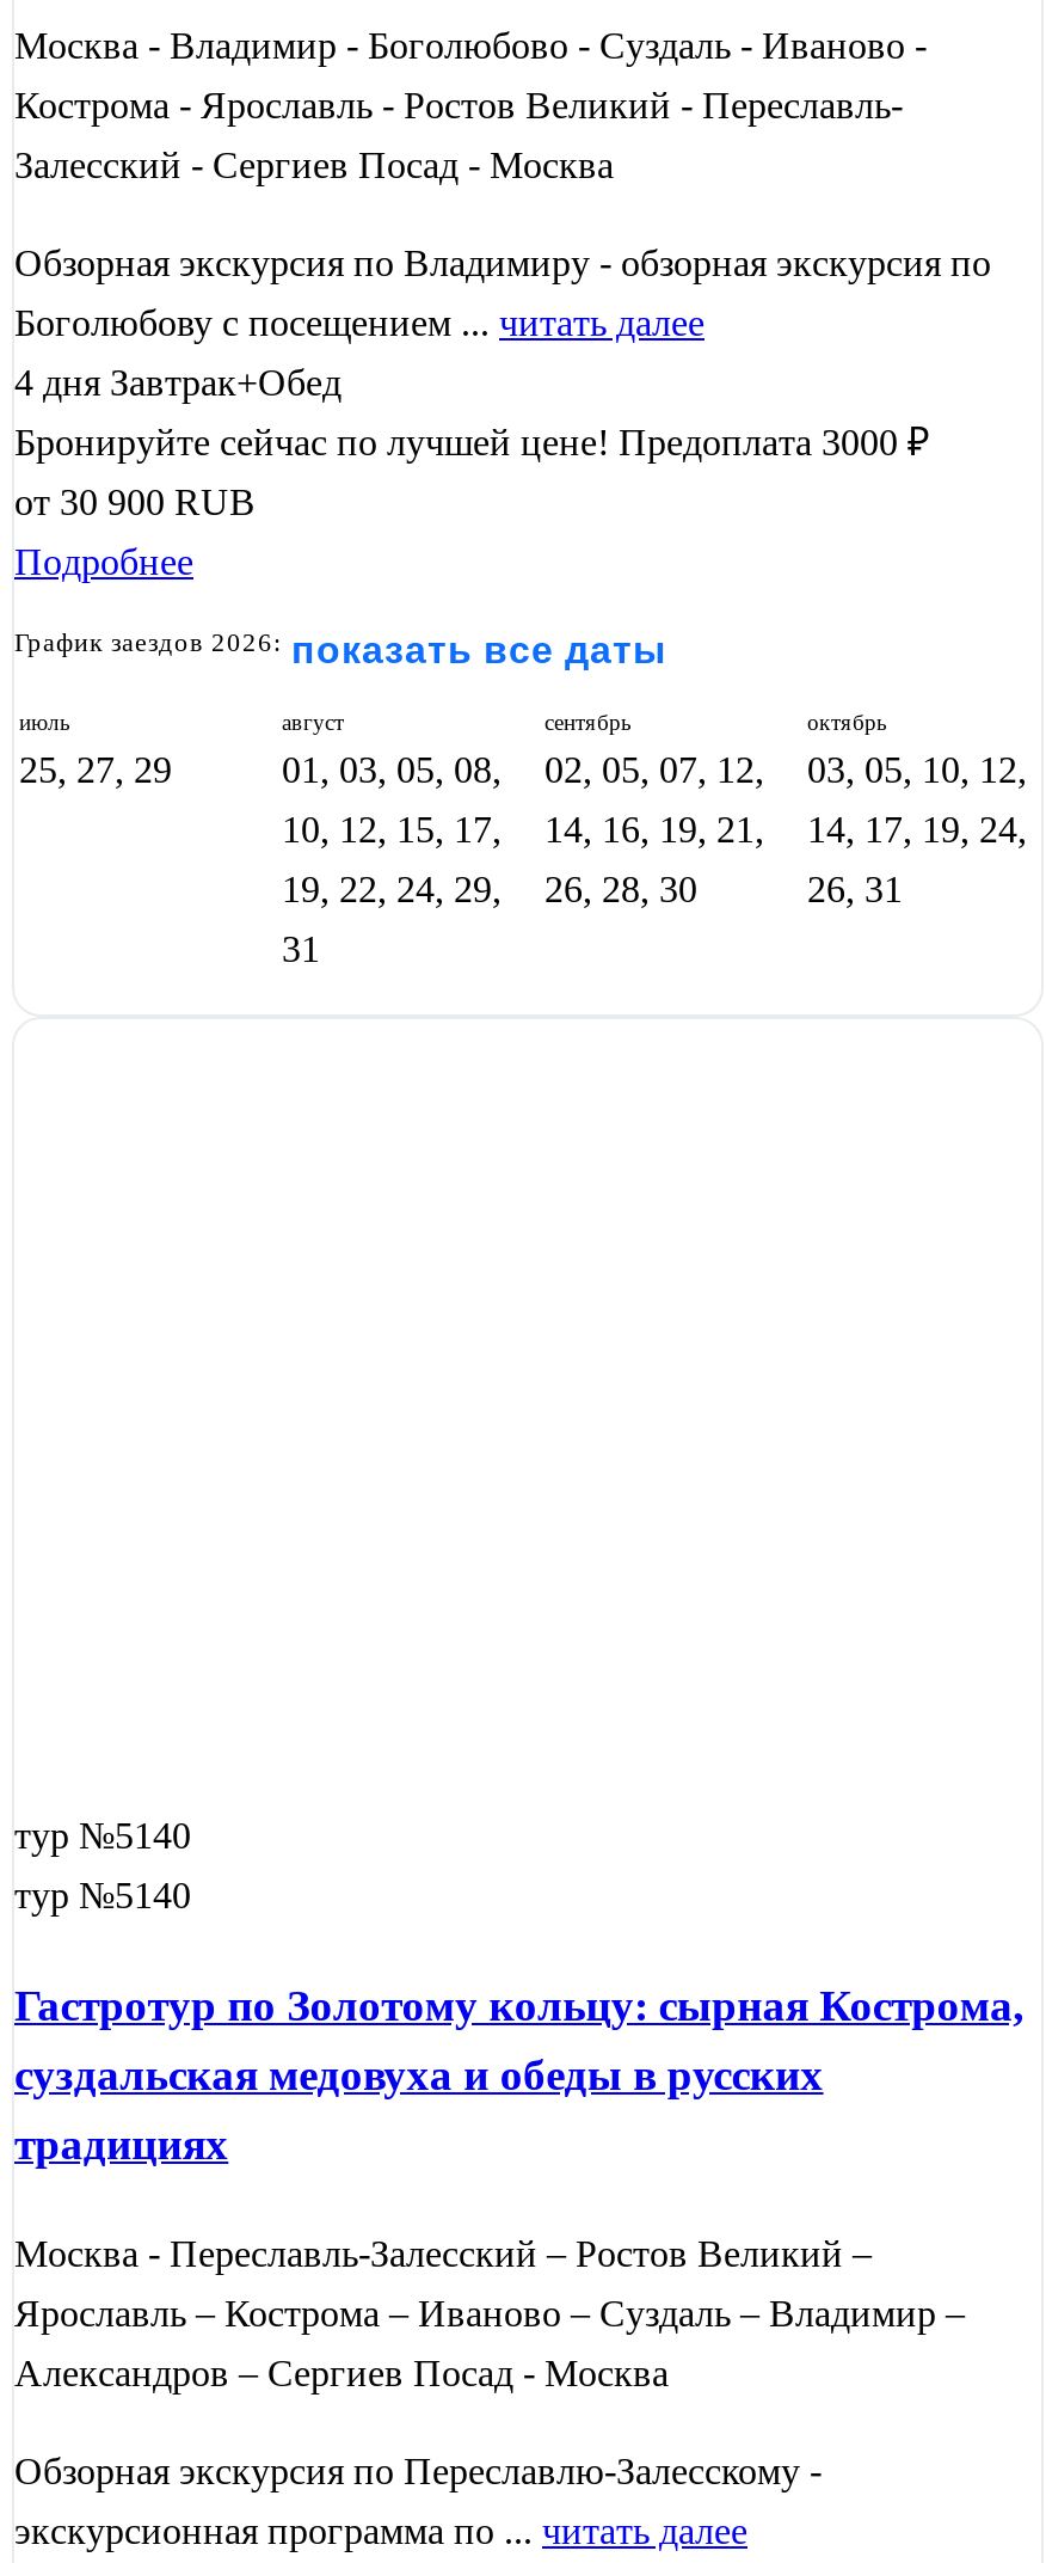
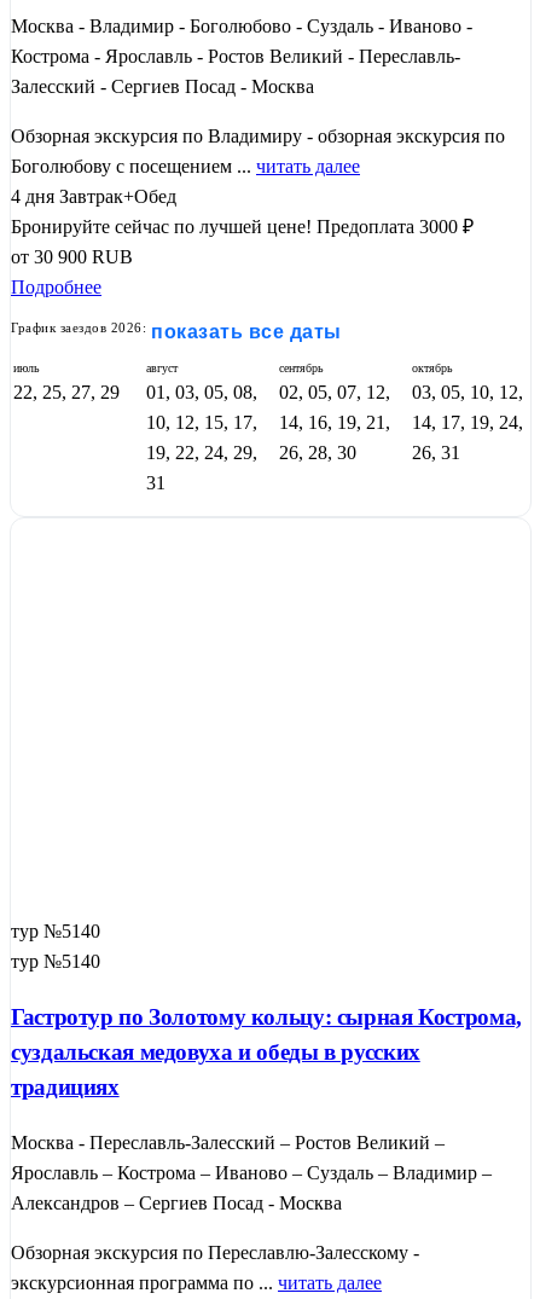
- 25, 27, 29
+ 22, 25, 27, 29
